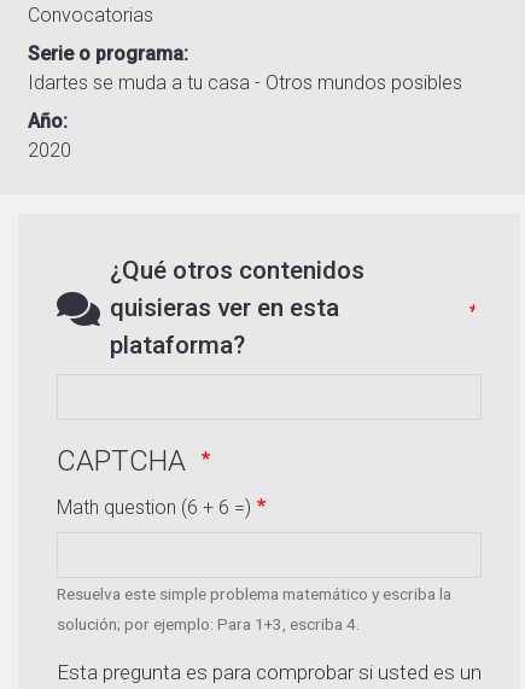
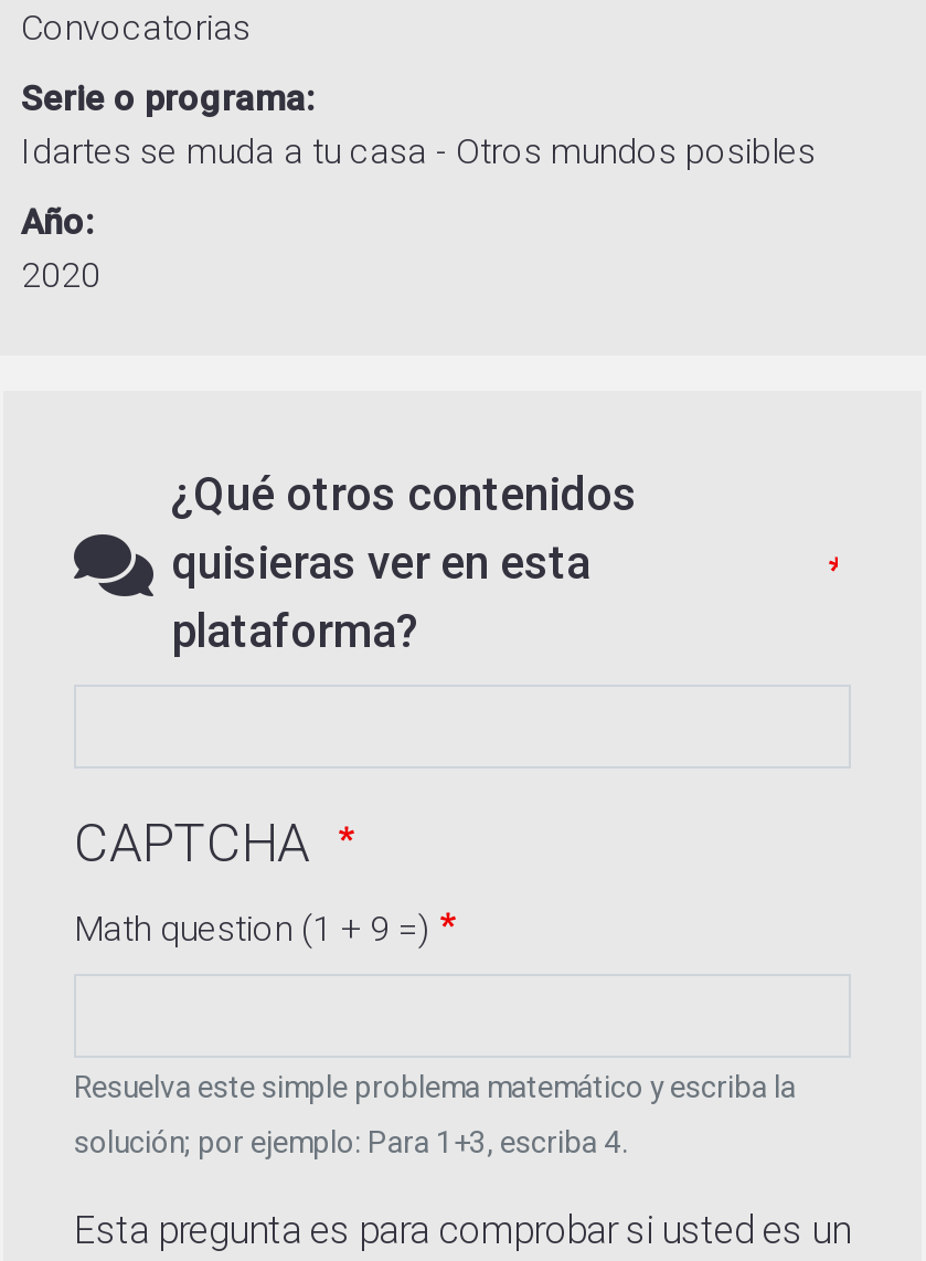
- Math question (6 + 6 =)
+ Math question (1 + 9 =)
